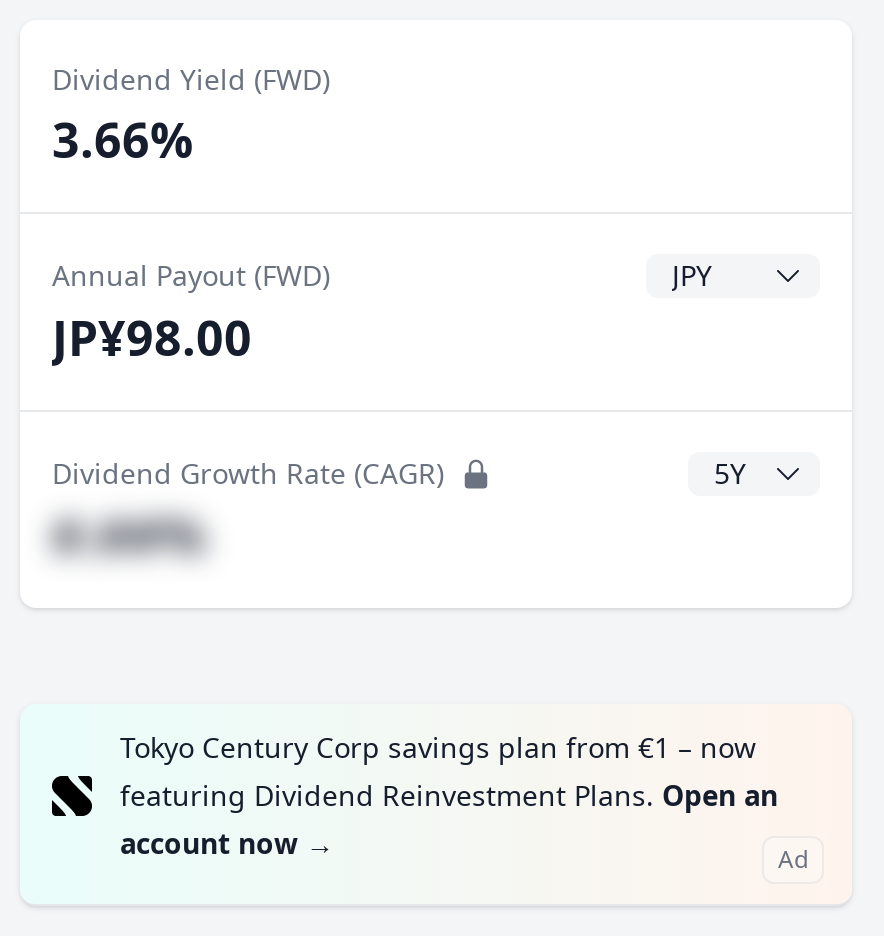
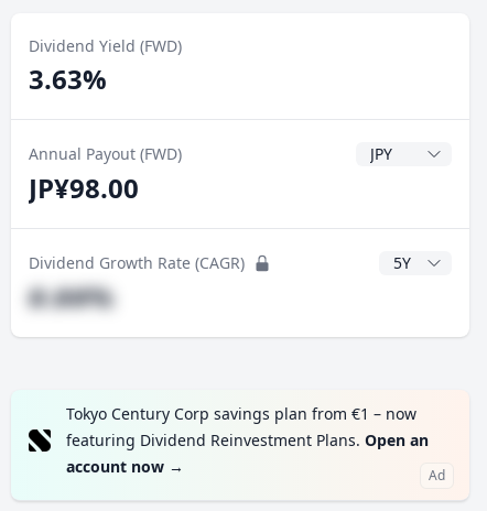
- 3.66%
+ 3.63%
